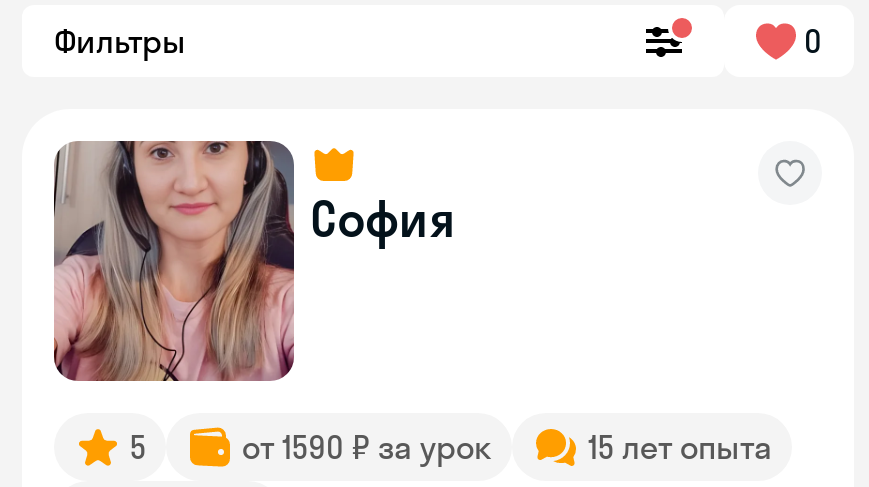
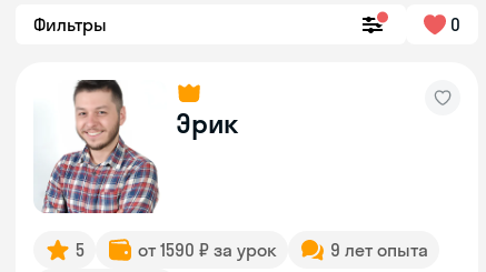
- [image]
- София
+ [image]
+ Эрик

- 15 лет опыта
+ 9 лет опыта
